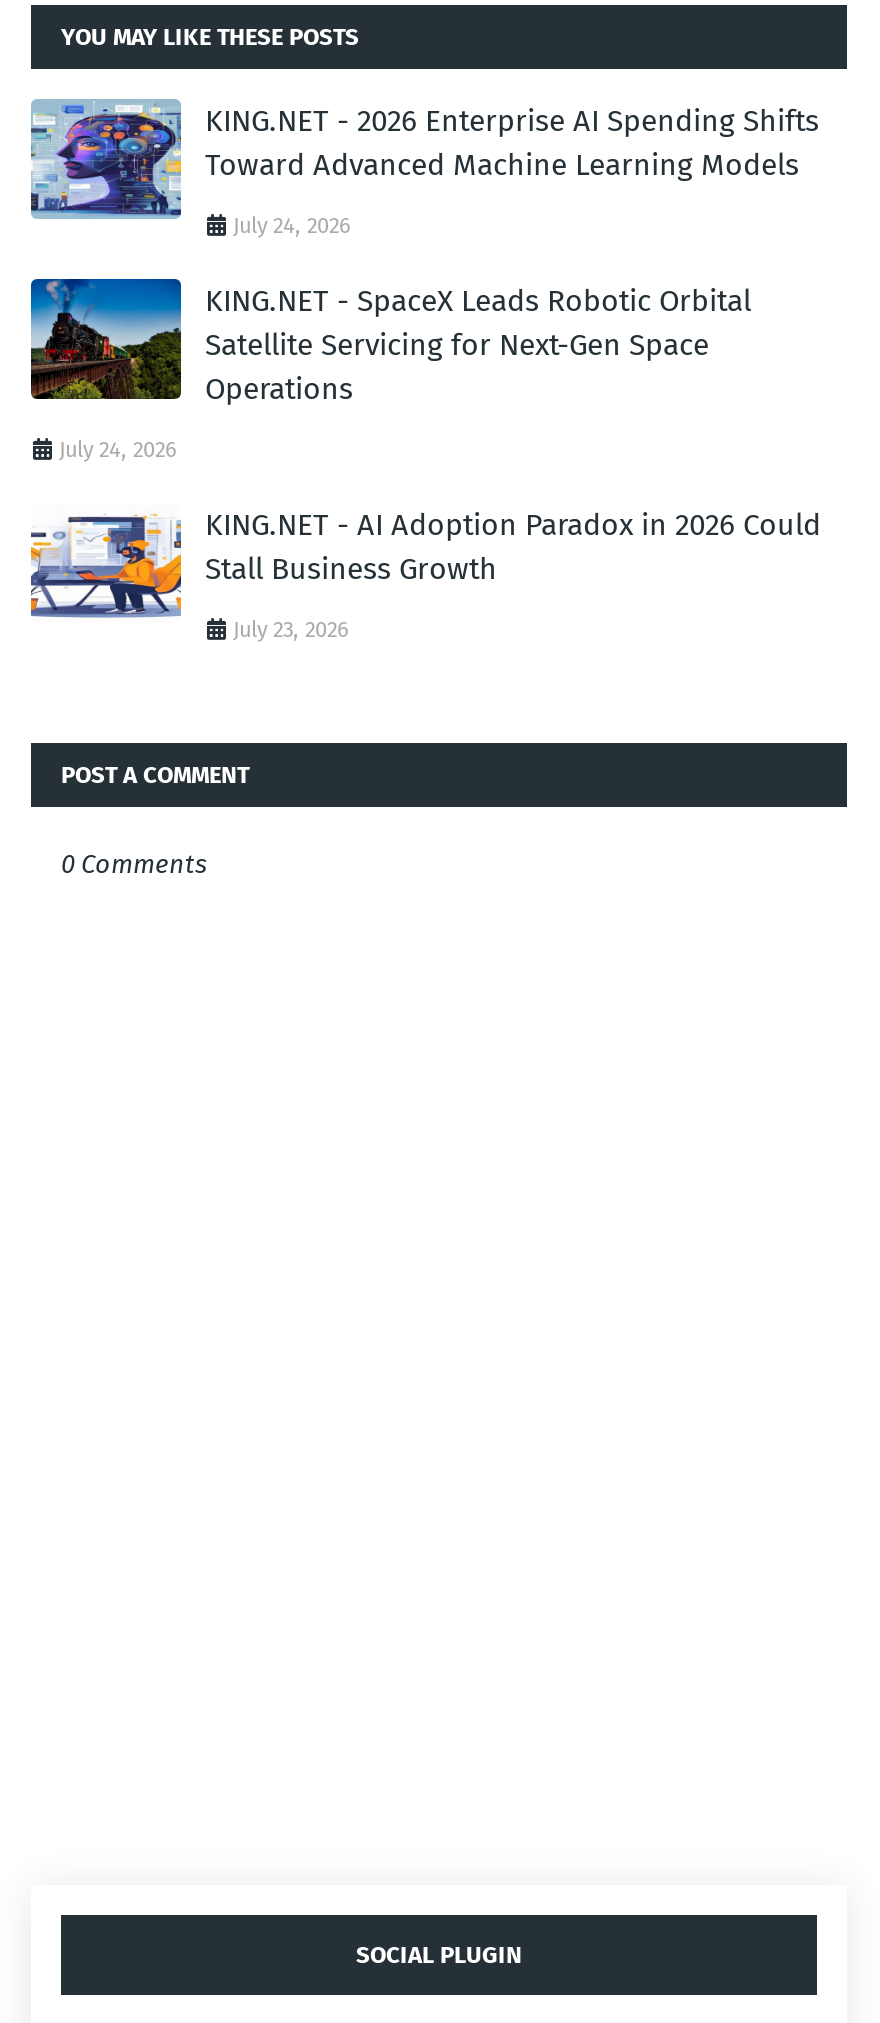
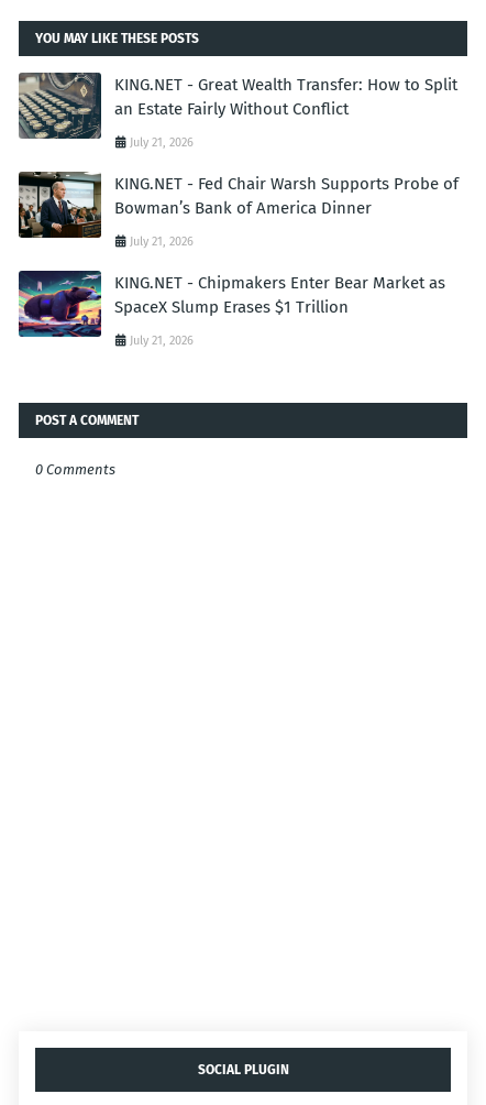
- [image]
- KING.NET - 2026 Enterprise AI Spending Shifts
- Toward Advanced Machine Learning Models
+ [image]
+ KING.NET - Great Wealth Transfer: How to Split
+ an Estate Fairly Without Conflict

- July 24, 2026
+ July 21, 2026

- [image]
- KING.NET - SpaceX Leads Robotic Orbital
- Satellite Servicing for Next-Gen Space
- Operations
+ [image]
+ KING.NET - Fed Chair Warsh Supports Probe of
+ Bowman’s Bank of America Dinner

- July 24, 2026
+ July 21, 2026

- [image]
- KING.NET - AI Adoption Paradox in 2026 Could
- Stall Business Growth
+ [image]
+ KING.NET - Chipmakers Enter Bear Market as
+ SpaceX Slump Erases $1 Trillion

- July 23, 2026
+ July 21, 2026
